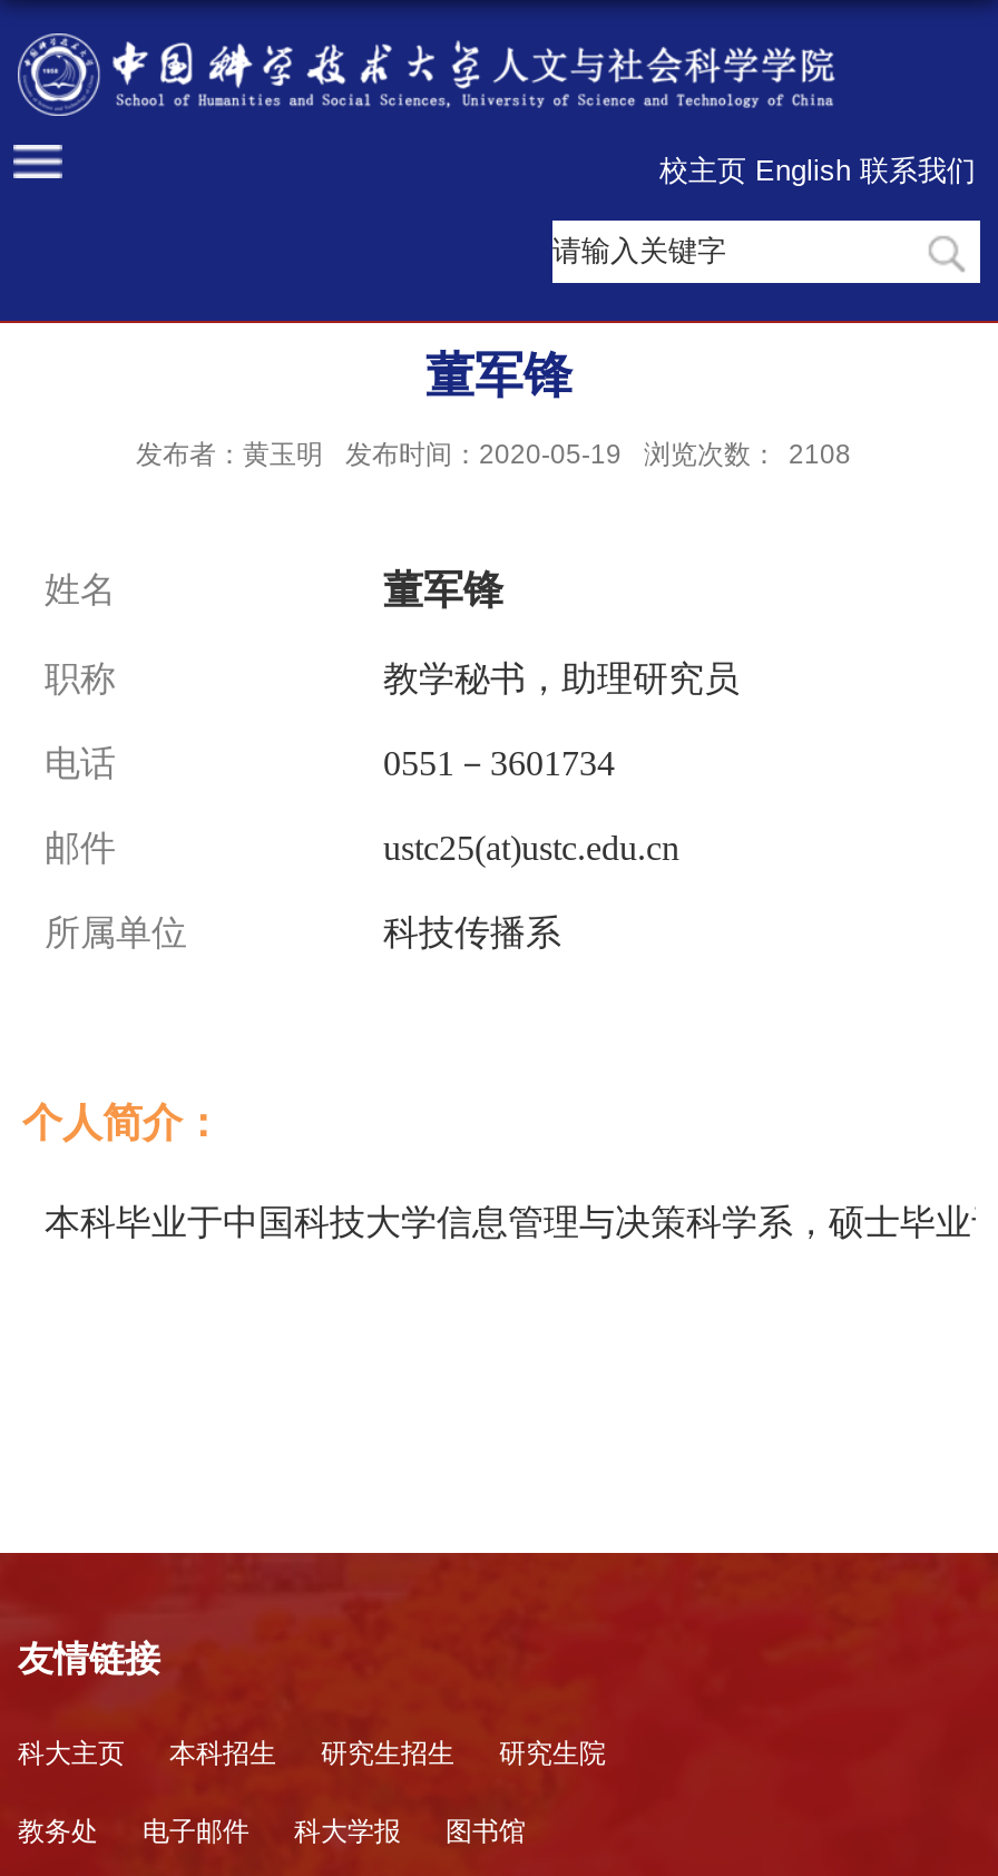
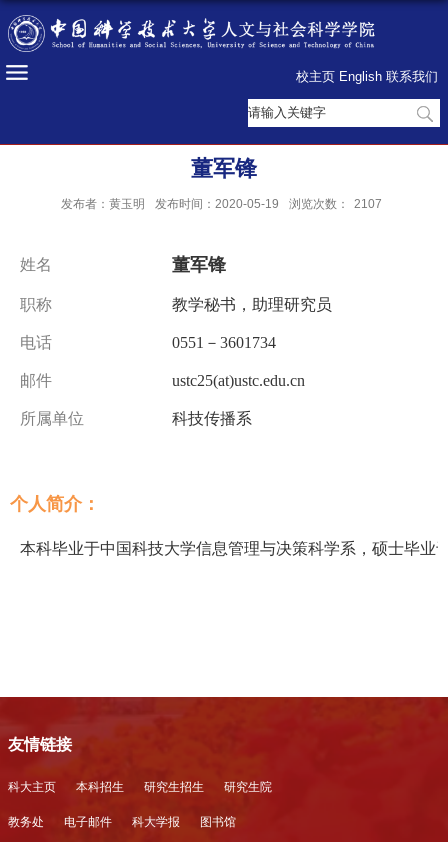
- 发布者：黄玉明 发布时间：2020-05-19 浏览次数： 2108
+ 发布者：黄玉明 发布时间：2020-05-19 浏览次数： 2107
